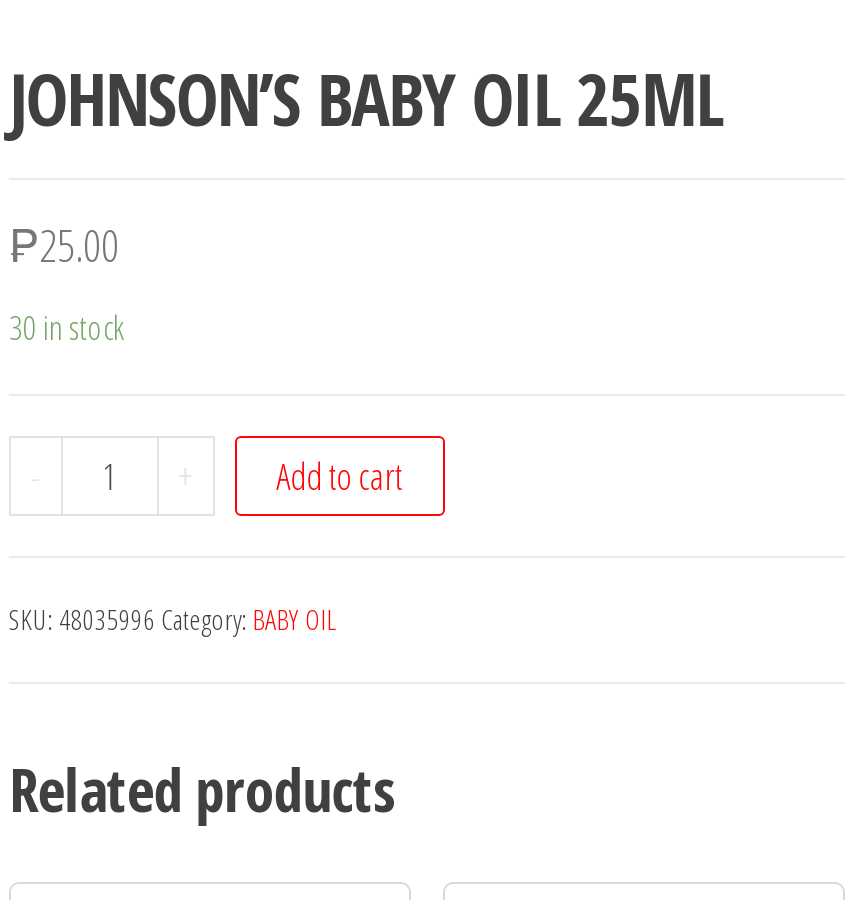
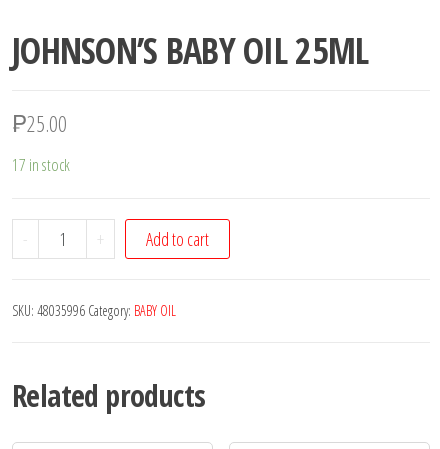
- 30 in stock
+ 17 in stock
